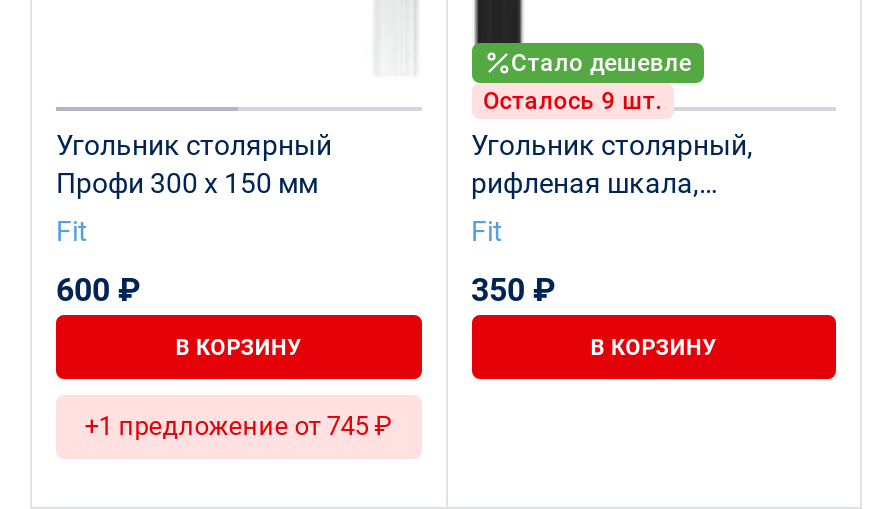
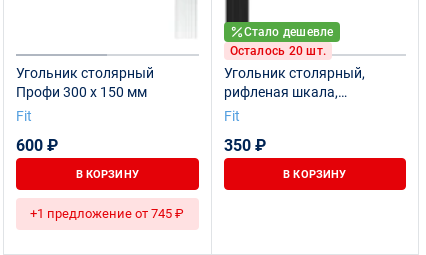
- Осталось 9 шт.
+ Осталось 20 шт.
